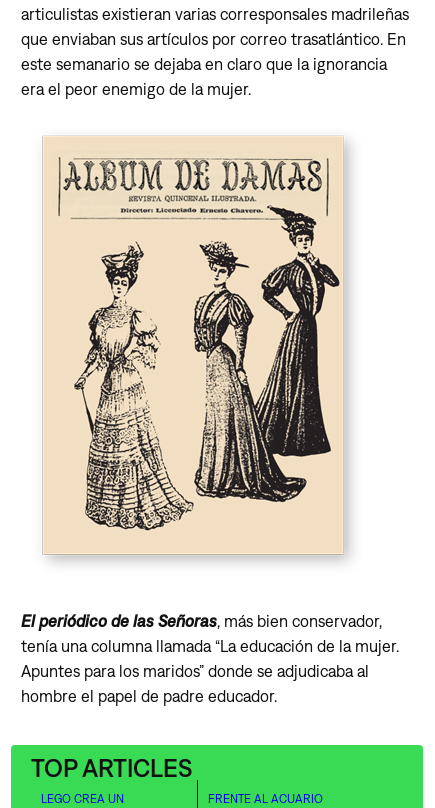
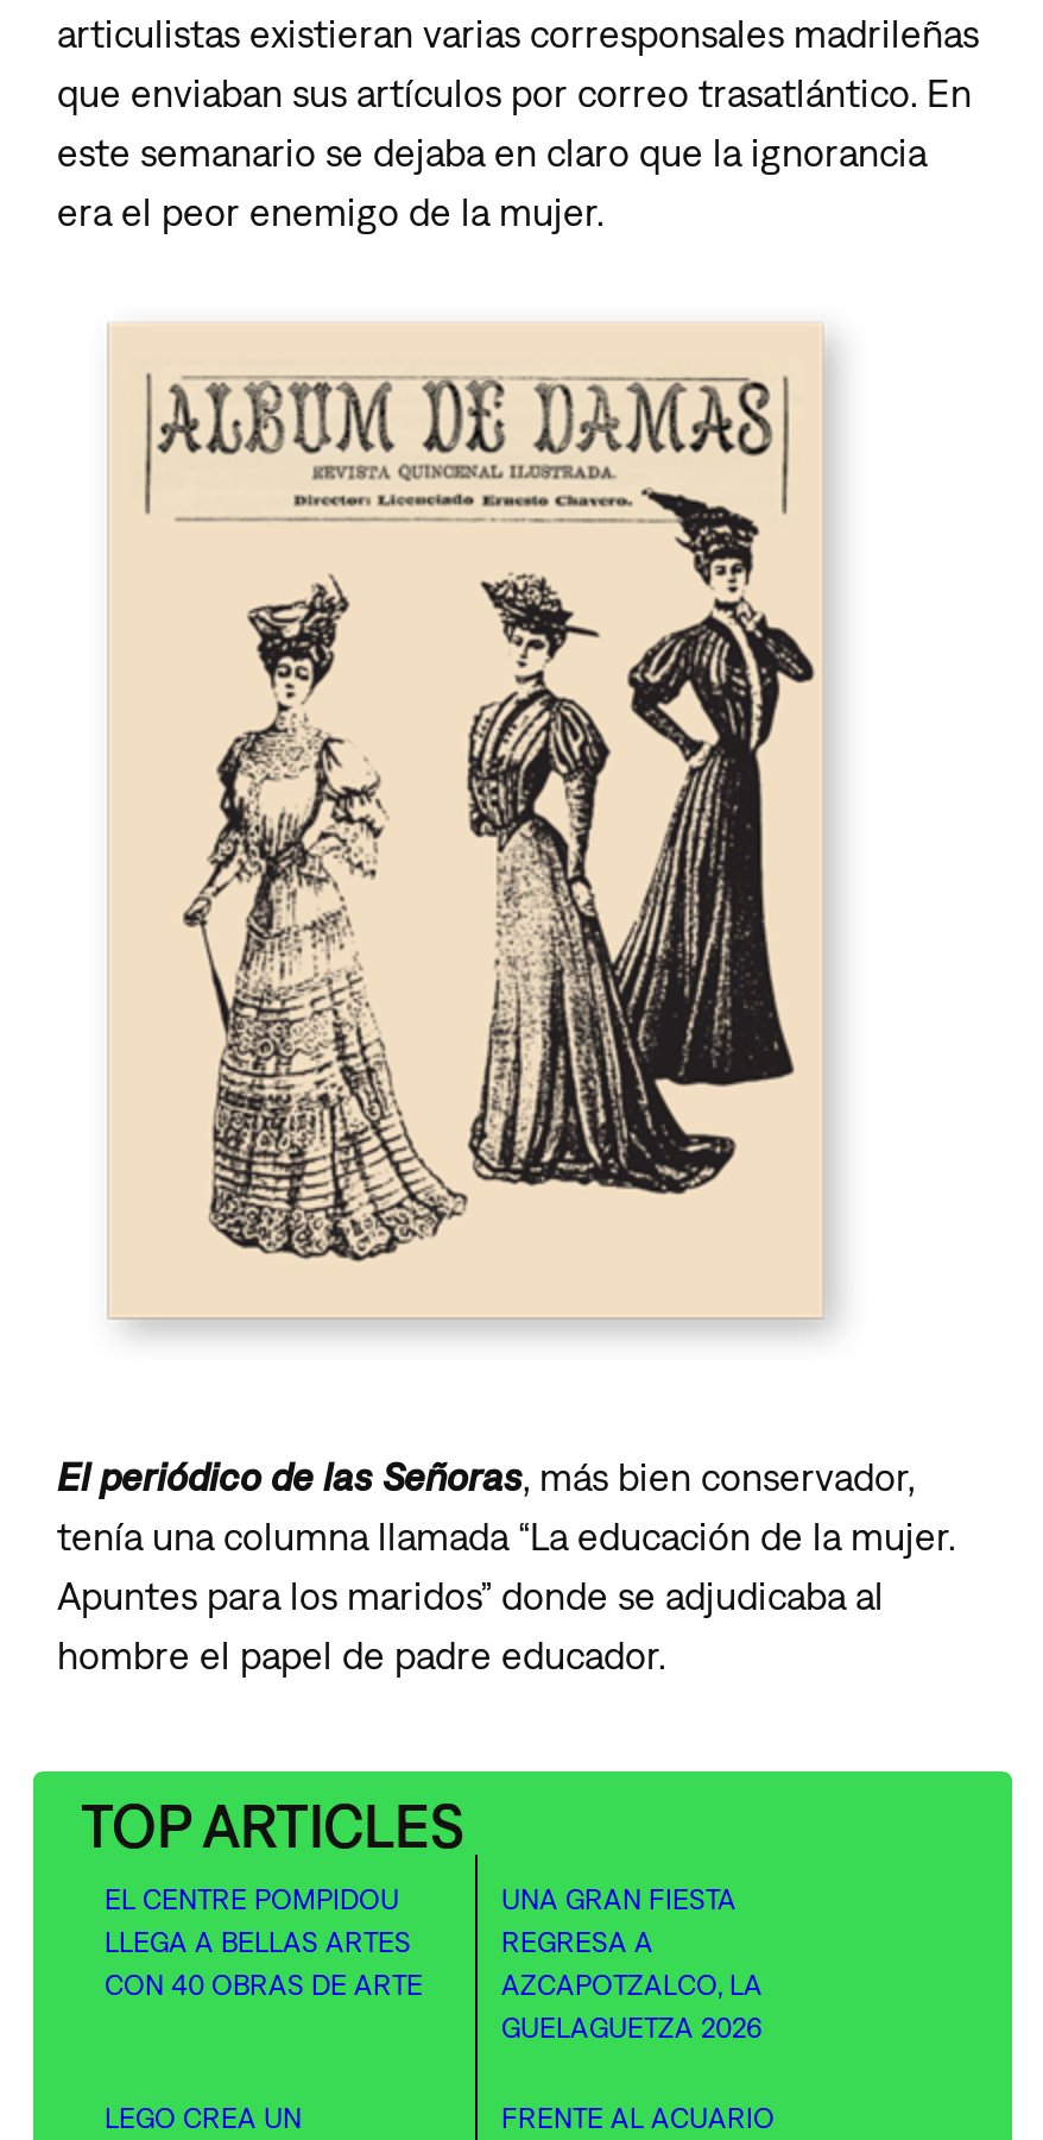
+ EL CENTRE POMPIDOU
+ LLEGA A BELLAS ARTES
+ CON 40 OBRAS DE ARTE

+ UNA GRAN FIESTA
+ REGRESA A
+ AZCAPOTZALCO, LA
+ GUELAGUETZA 2026
